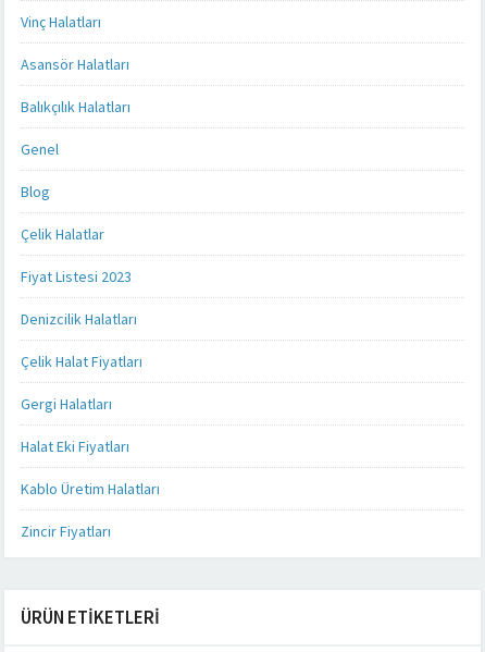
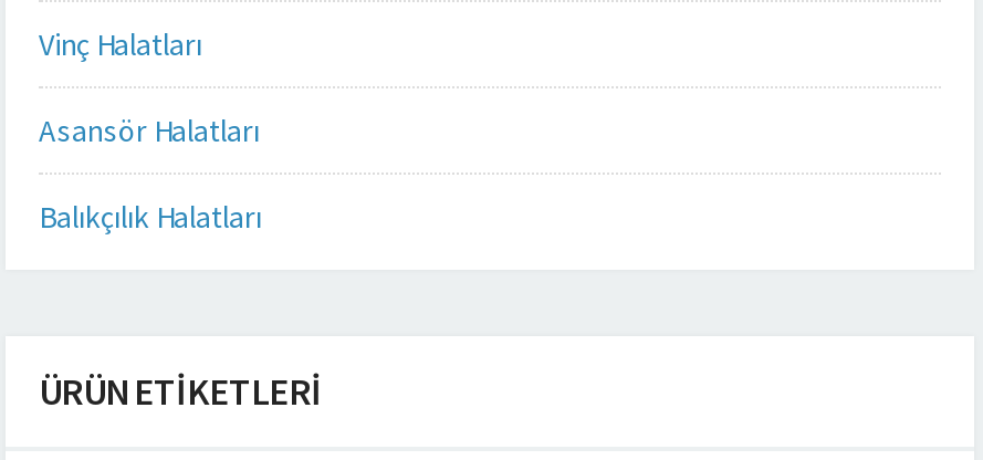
- Genel
- Blog
- Çelik Halatlar
- Fiyat Listesi 2023
- Denizcilik Halatları
- Çelik Halat Fiyatları
- Gergi Halatları
- Halat Eki Fiyatları
- Kablo Üretim Halatları
- Zincir Fiyatları
